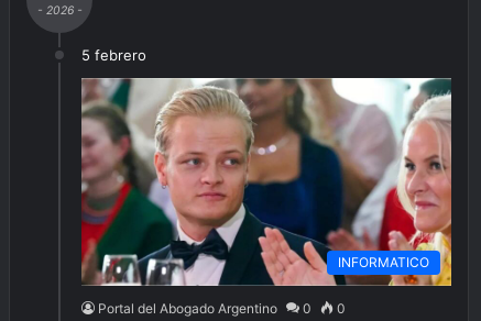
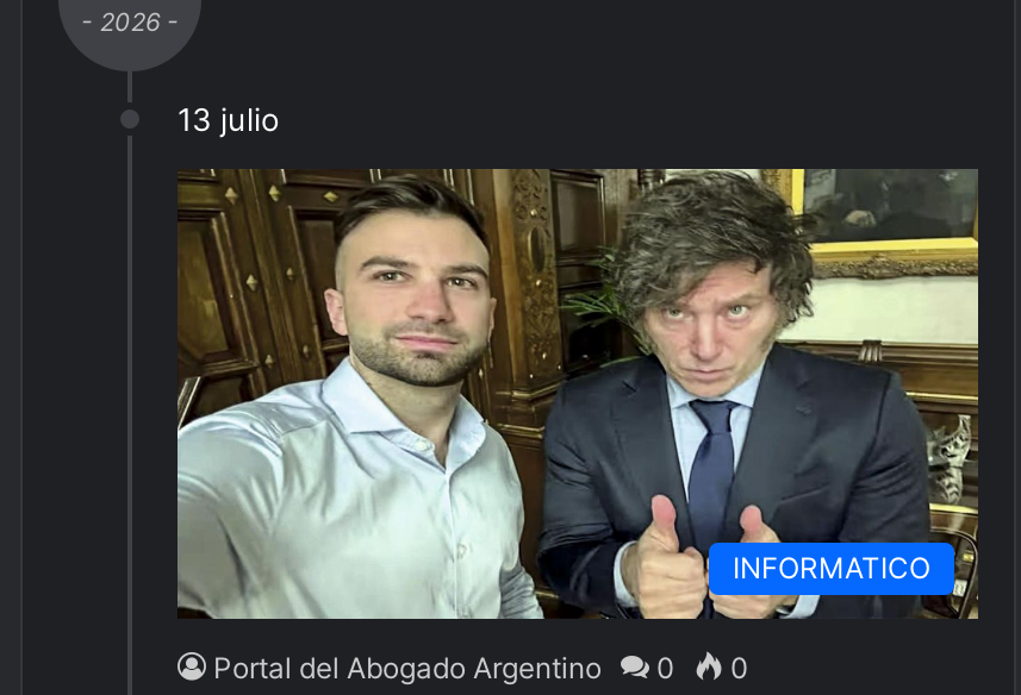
- 5 febrero
+ 13 julio

- [image]
+ [image]
